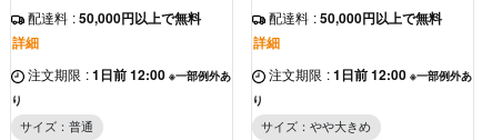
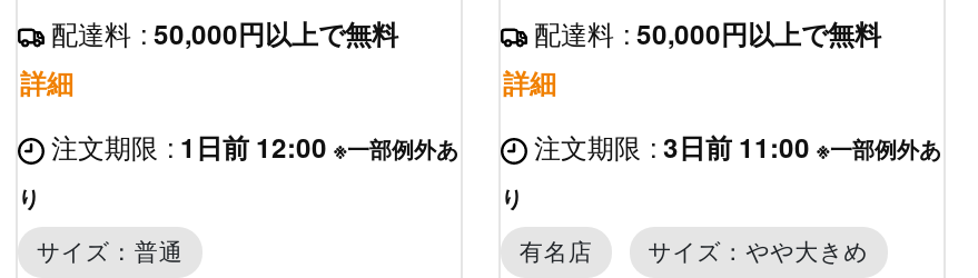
- 注文期限 : 1日前 12:00 ※一部例外あ
+ 注文期限 : 3日前 11:00 ※一部例外あ

+ 有名店
